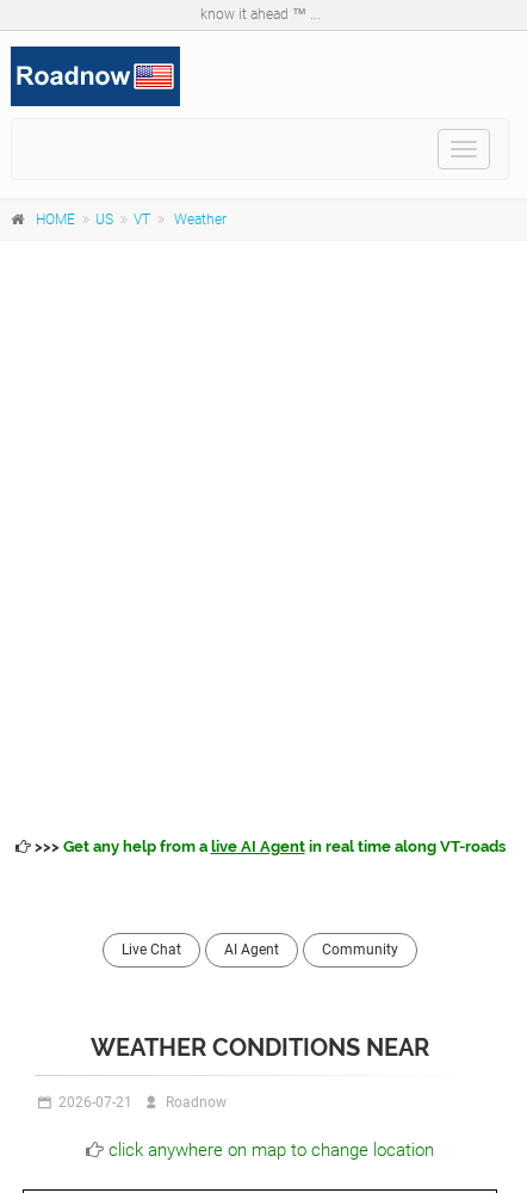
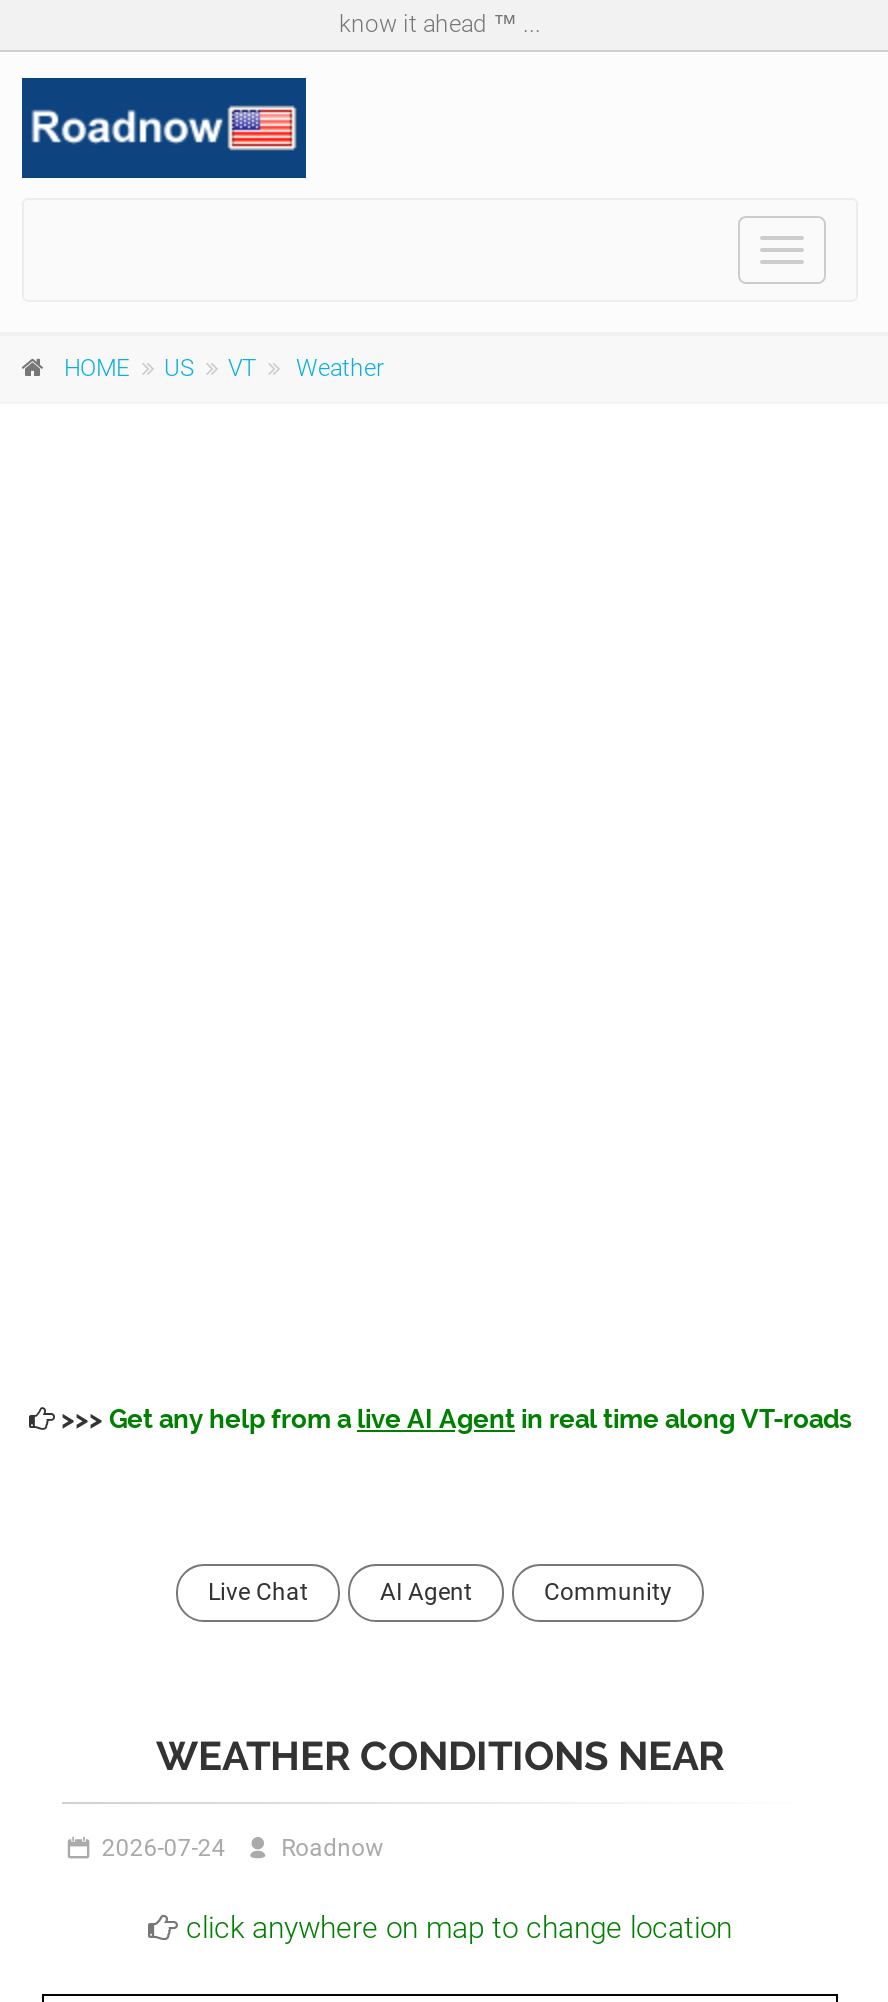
- 2026-07-21 Roadnow
+ 2026-07-24 Roadnow
